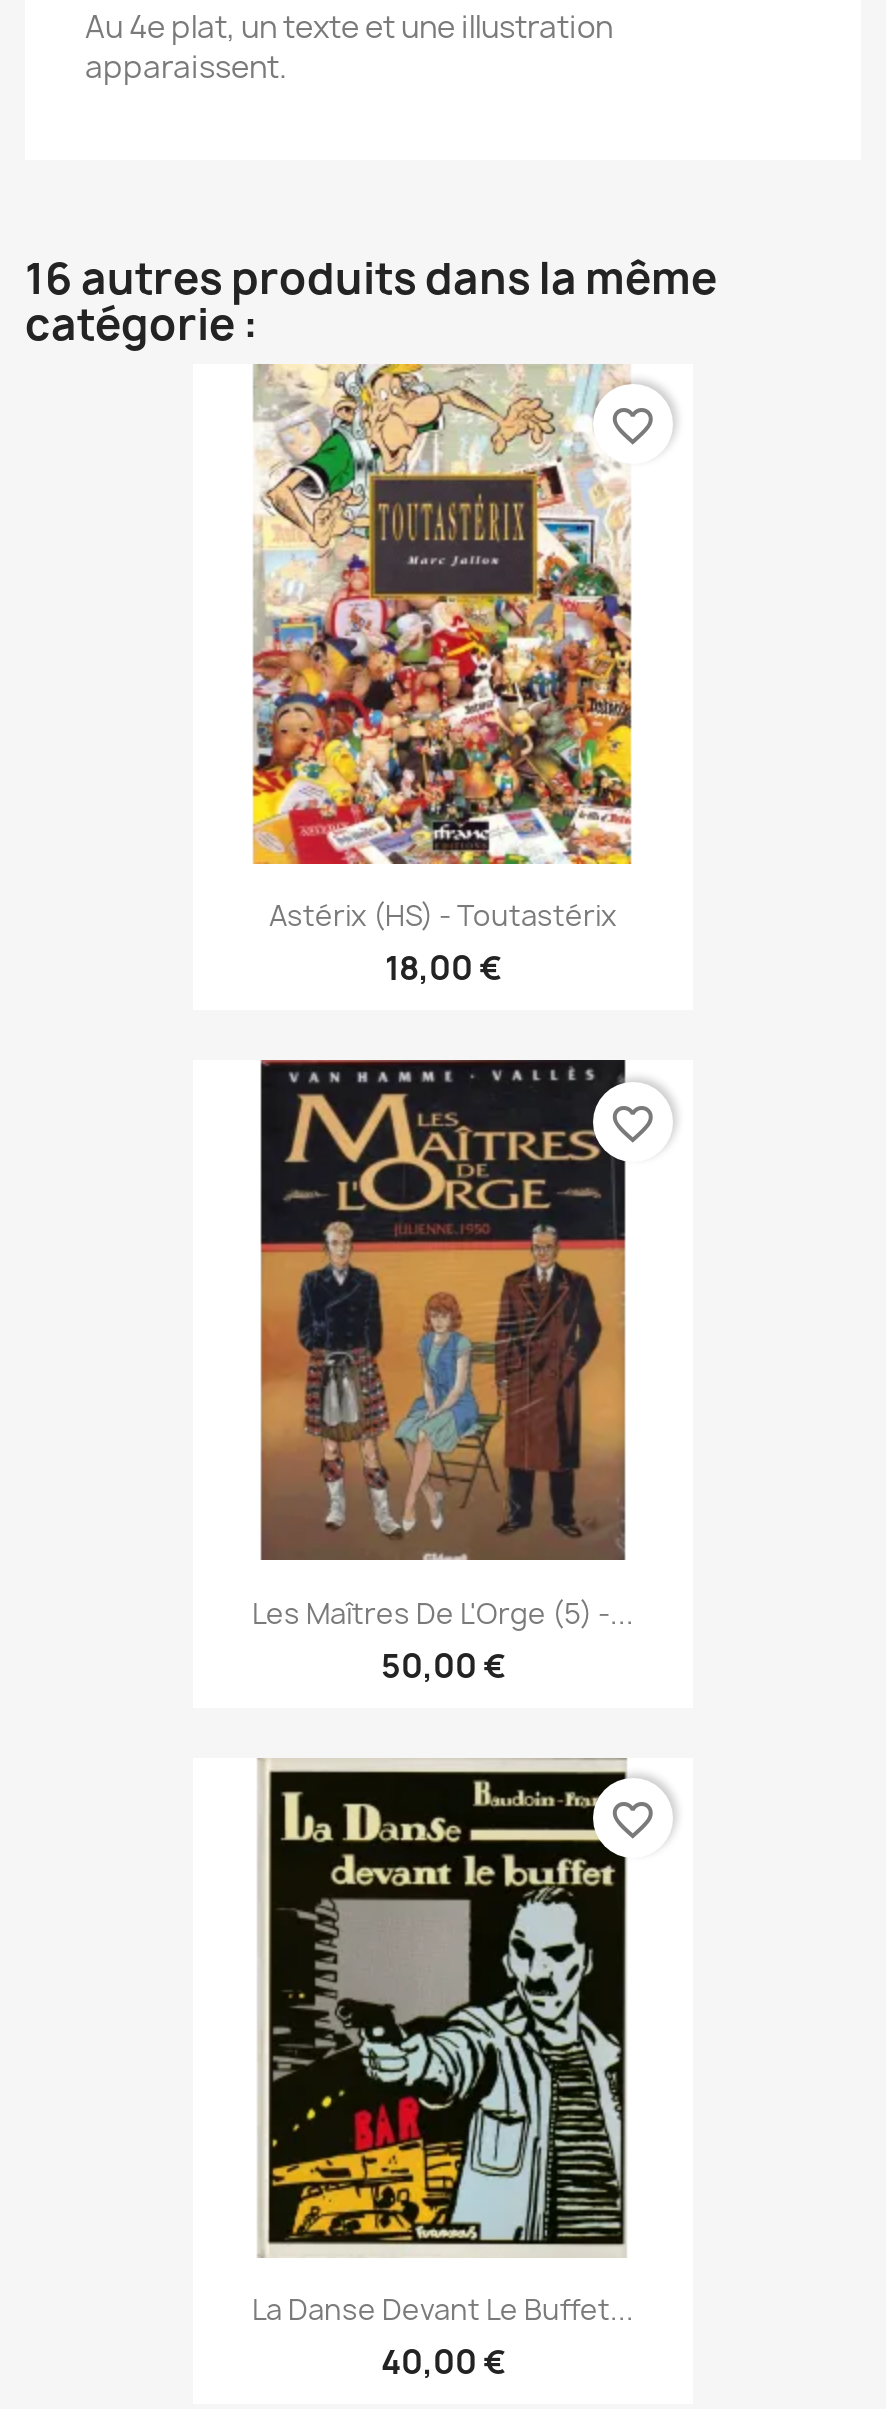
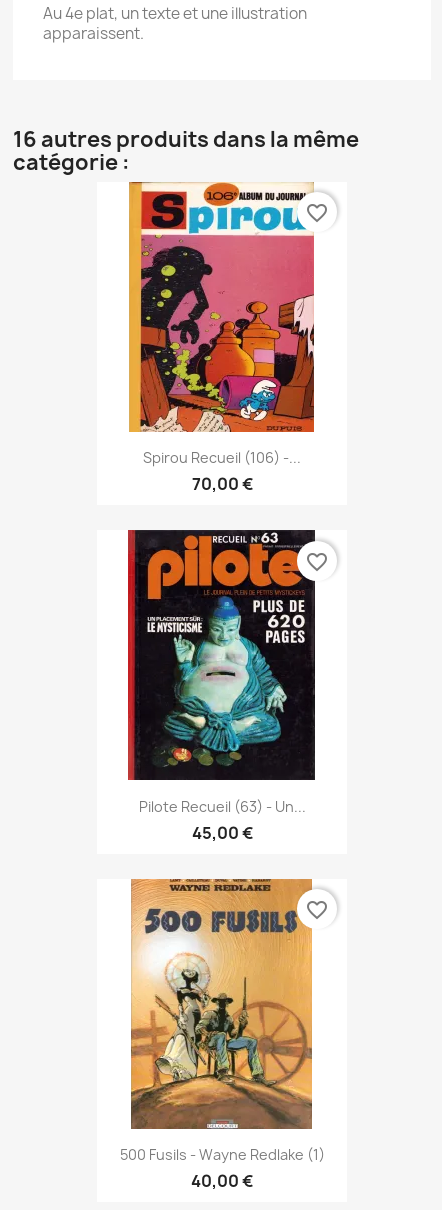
- [image]
- Astérix (HS) - Toutastérix
- 18,00 €
+ [image]
+ Spirou Recueil (106) -...
+ 70,00 €

- [image]
- Les Maîtres De L'Orge (5) -...
- 50,00 €
+ [image]
+ Pilote Recueil (63) - Un...
+ 45,00 €

- [image]
- La Danse Devant Le Buffet...
+ [image]
+ 500 Fusils - Wayne Redlake (1)
